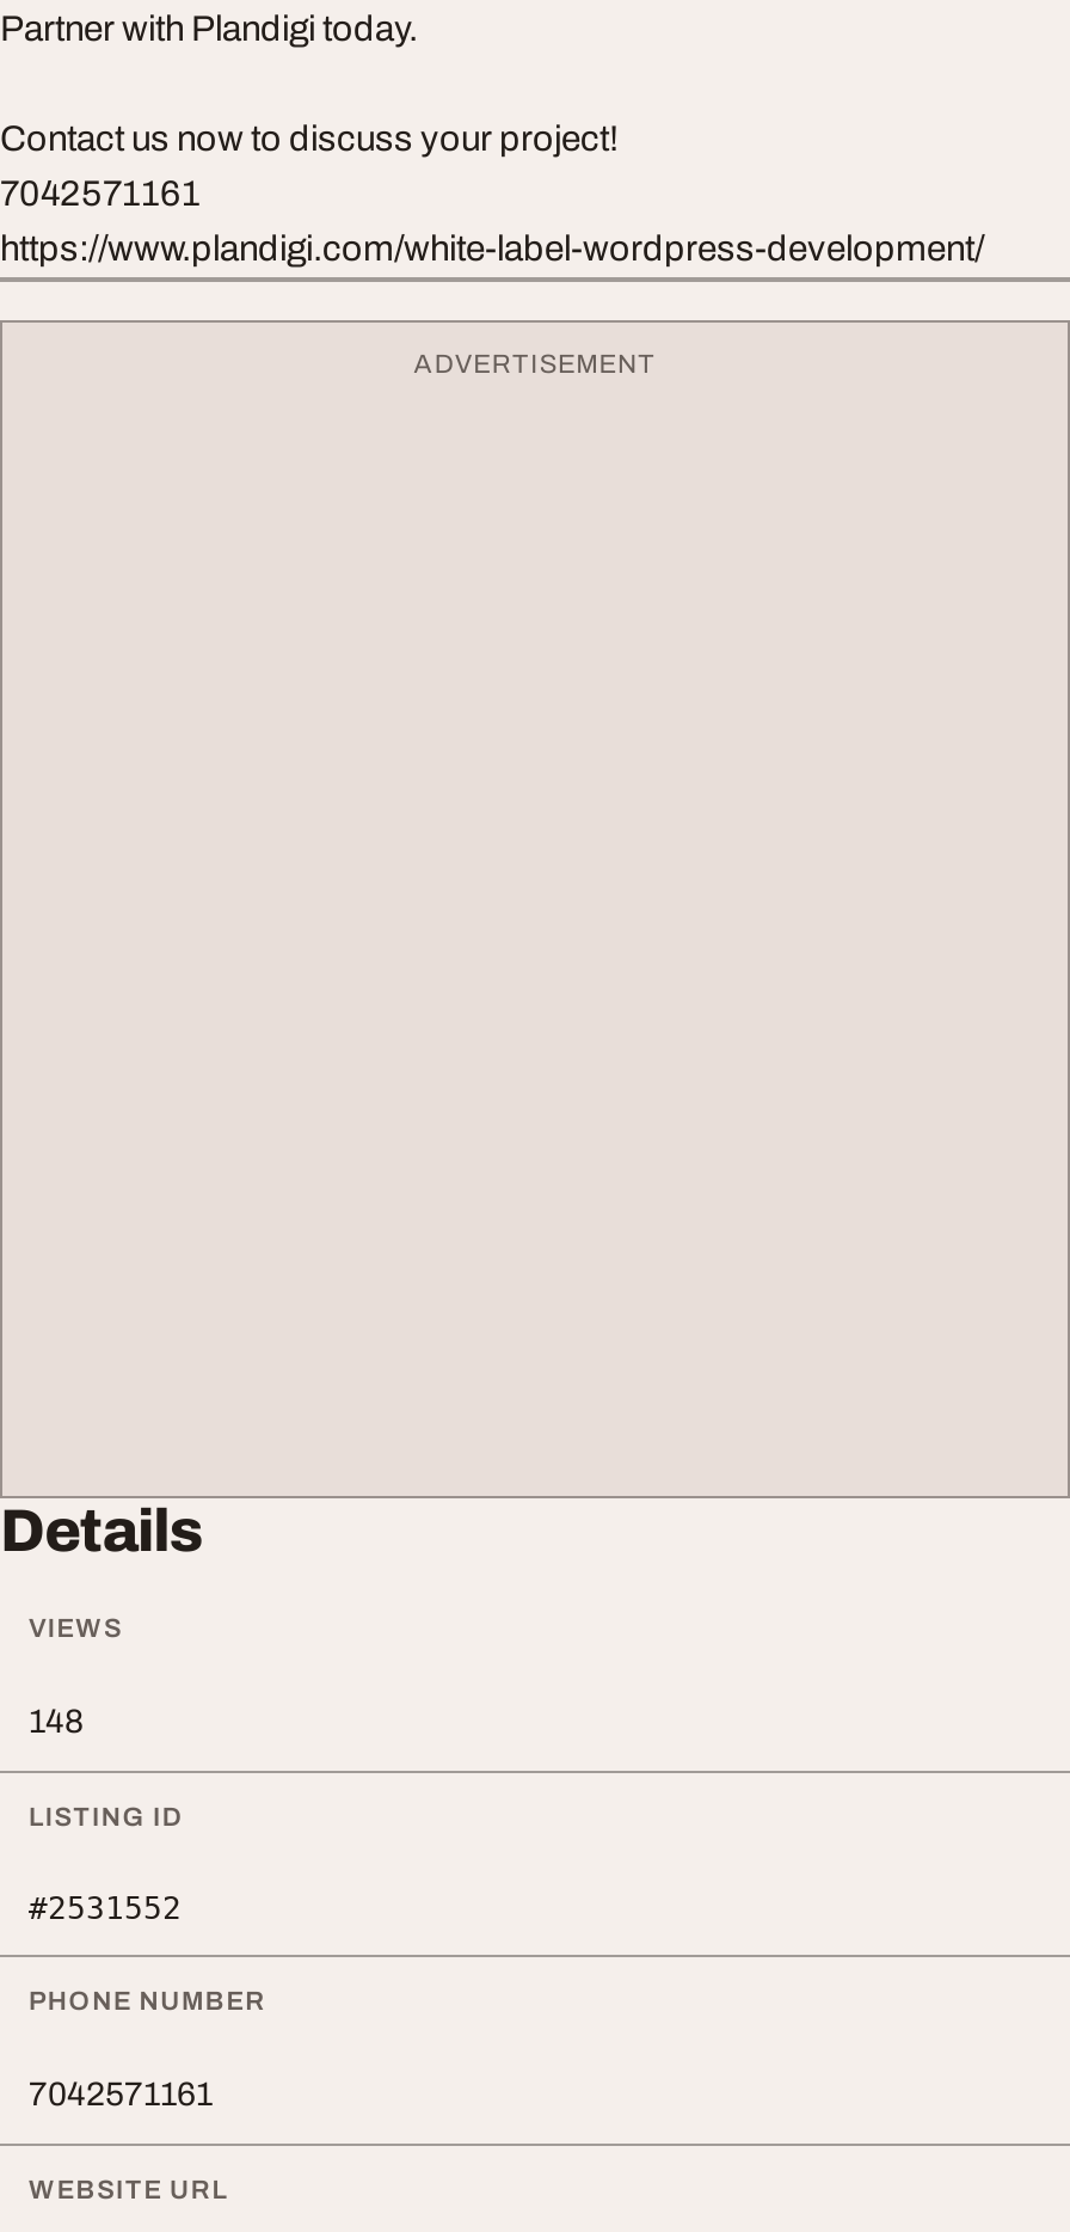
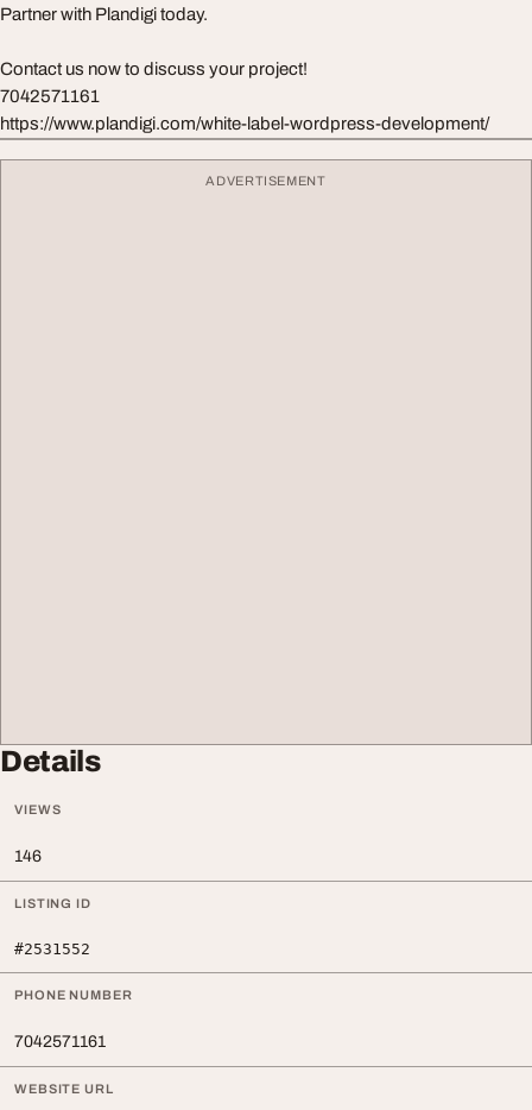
- 148
+ 146
